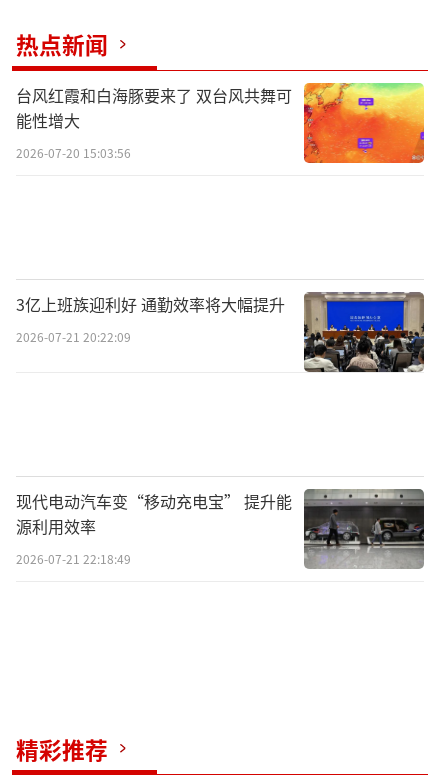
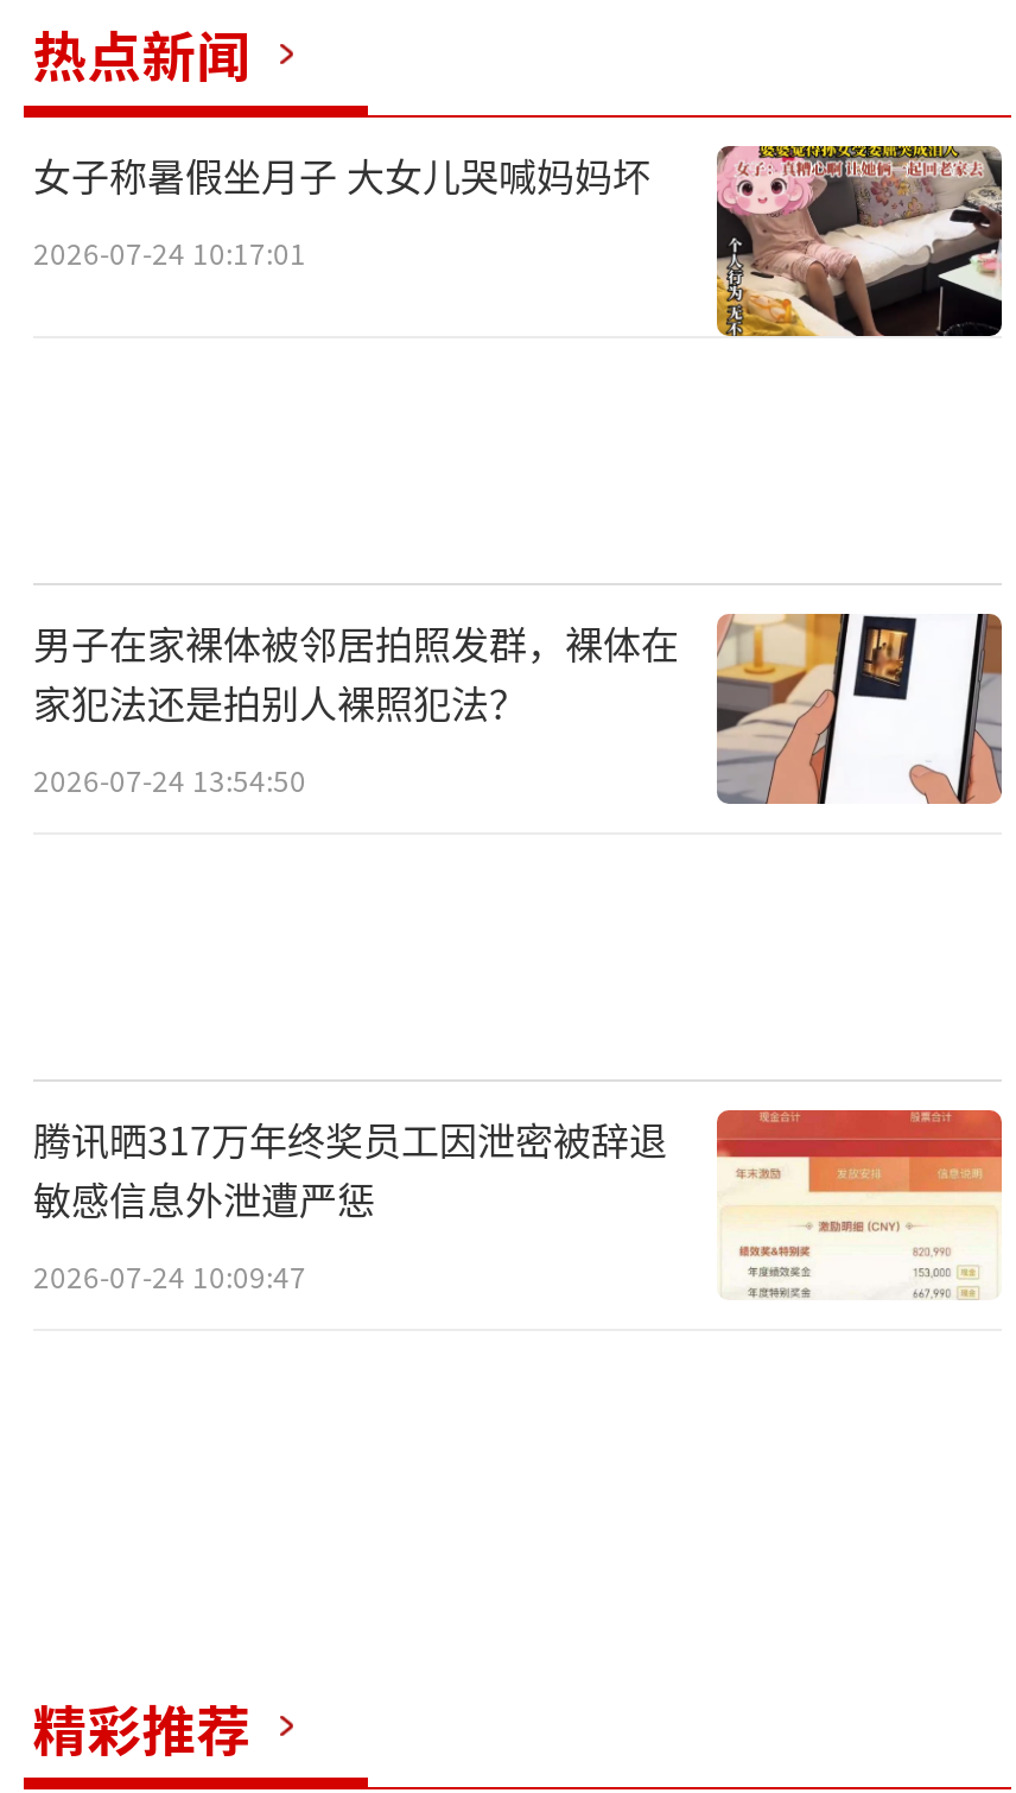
- [image]
- 台风红霞和白海豚要来了 双台风共舞可
- 能性增大
+ [image]
+ 女子称暑假坐月子 大女儿哭喊妈妈坏

- 2026-07-20 15:03:56
+ 2026-07-24 10:17:01

- [image]
- 3亿上班族迎利好 通勤效率将大幅提升
+ [image]
+ 男子在家裸体被邻居拍照发群，裸体在
+ 家犯法还是拍别人裸照犯法？

- 2026-07-21 20:22:09
+ 2026-07-24 13:54:50

- [image]
- 现代电动汽车变“移动充电宝” 提升能
- 源利用效率
+ [image]
+ 腾讯晒317万年终奖员工因泄密被辞退
+ 敏感信息外泄遭严惩

- 2026-07-21 22:18:49
+ 2026-07-24 10:09:47
